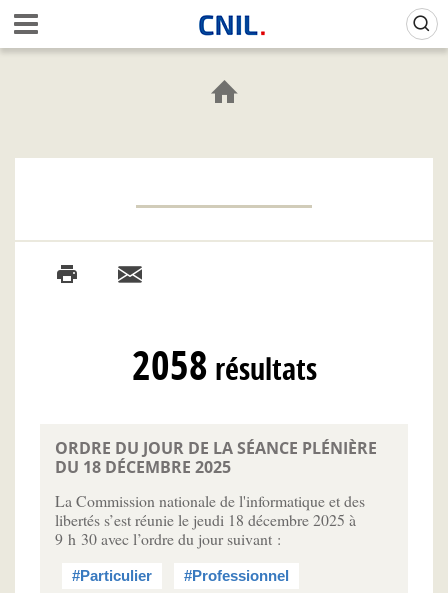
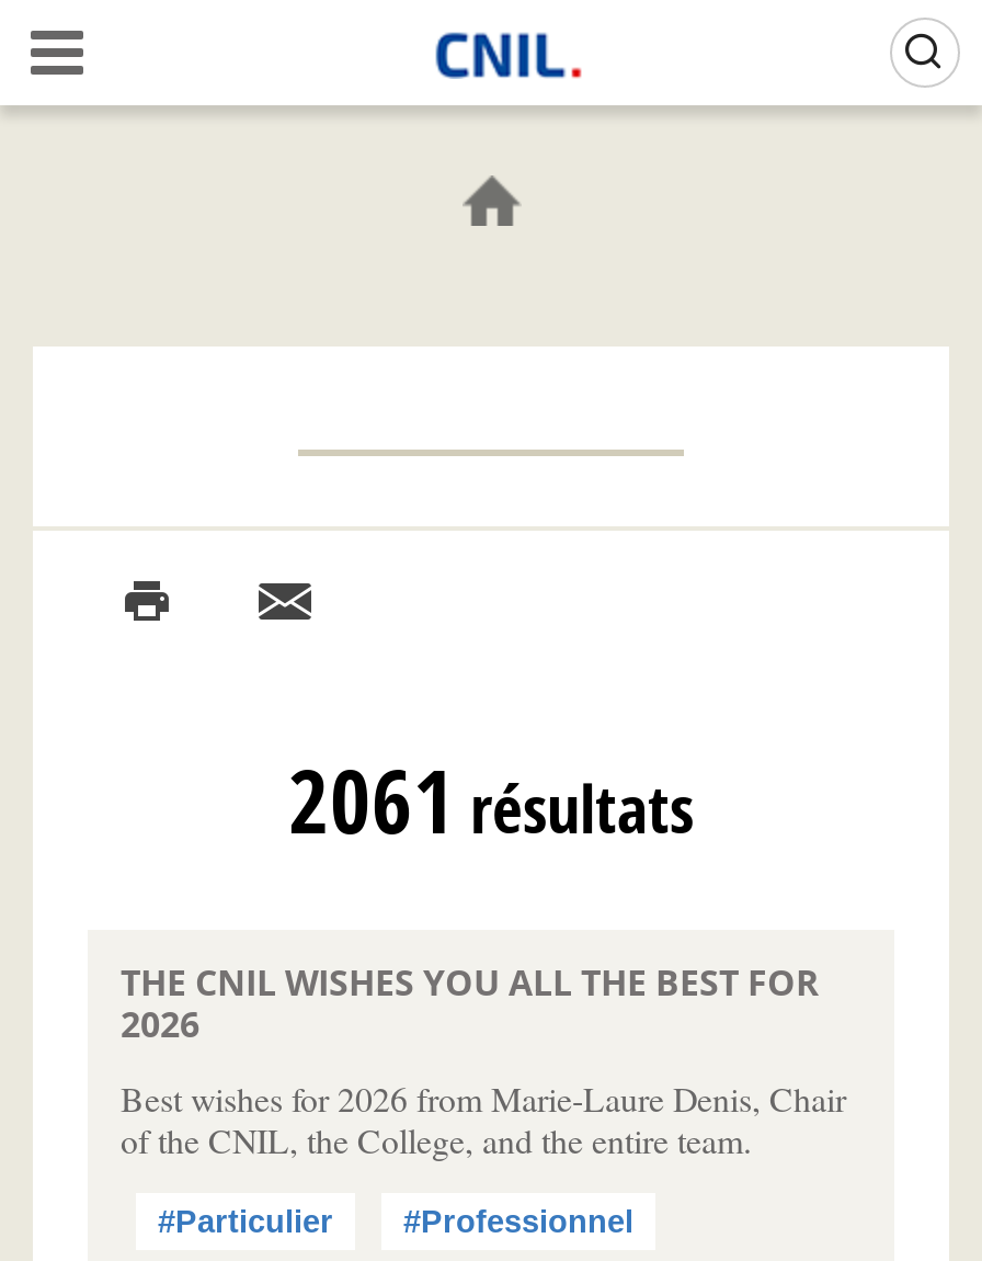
- 2058 résultats
+ 2061 résultats

- ORDRE DU JOUR DE LA SÉANCE PLÉNIÈRE
- DU 18 DÉCEMBRE 2025
+ THE CNIL WISHES YOU ALL THE BEST FOR
+ 2026

- La Commission nationale de l'informatique et des
- libertés s’est réunie le jeudi 18 décembre 2025 à
- 9 h 30 avec l’ordre du jour suivant :
+ Best wishes for 2026 from Marie-Laure Denis, Chair
+ of the CNIL, the College, and the entire team.
